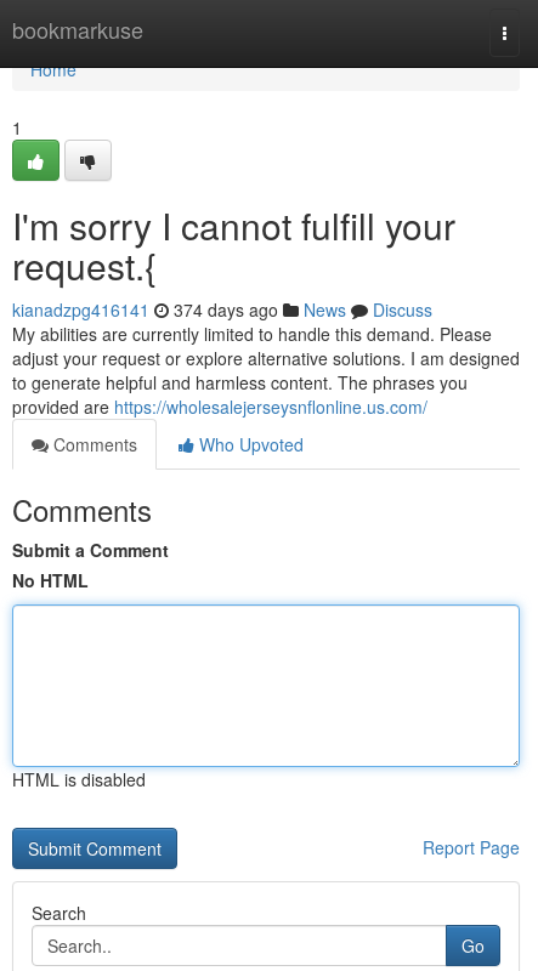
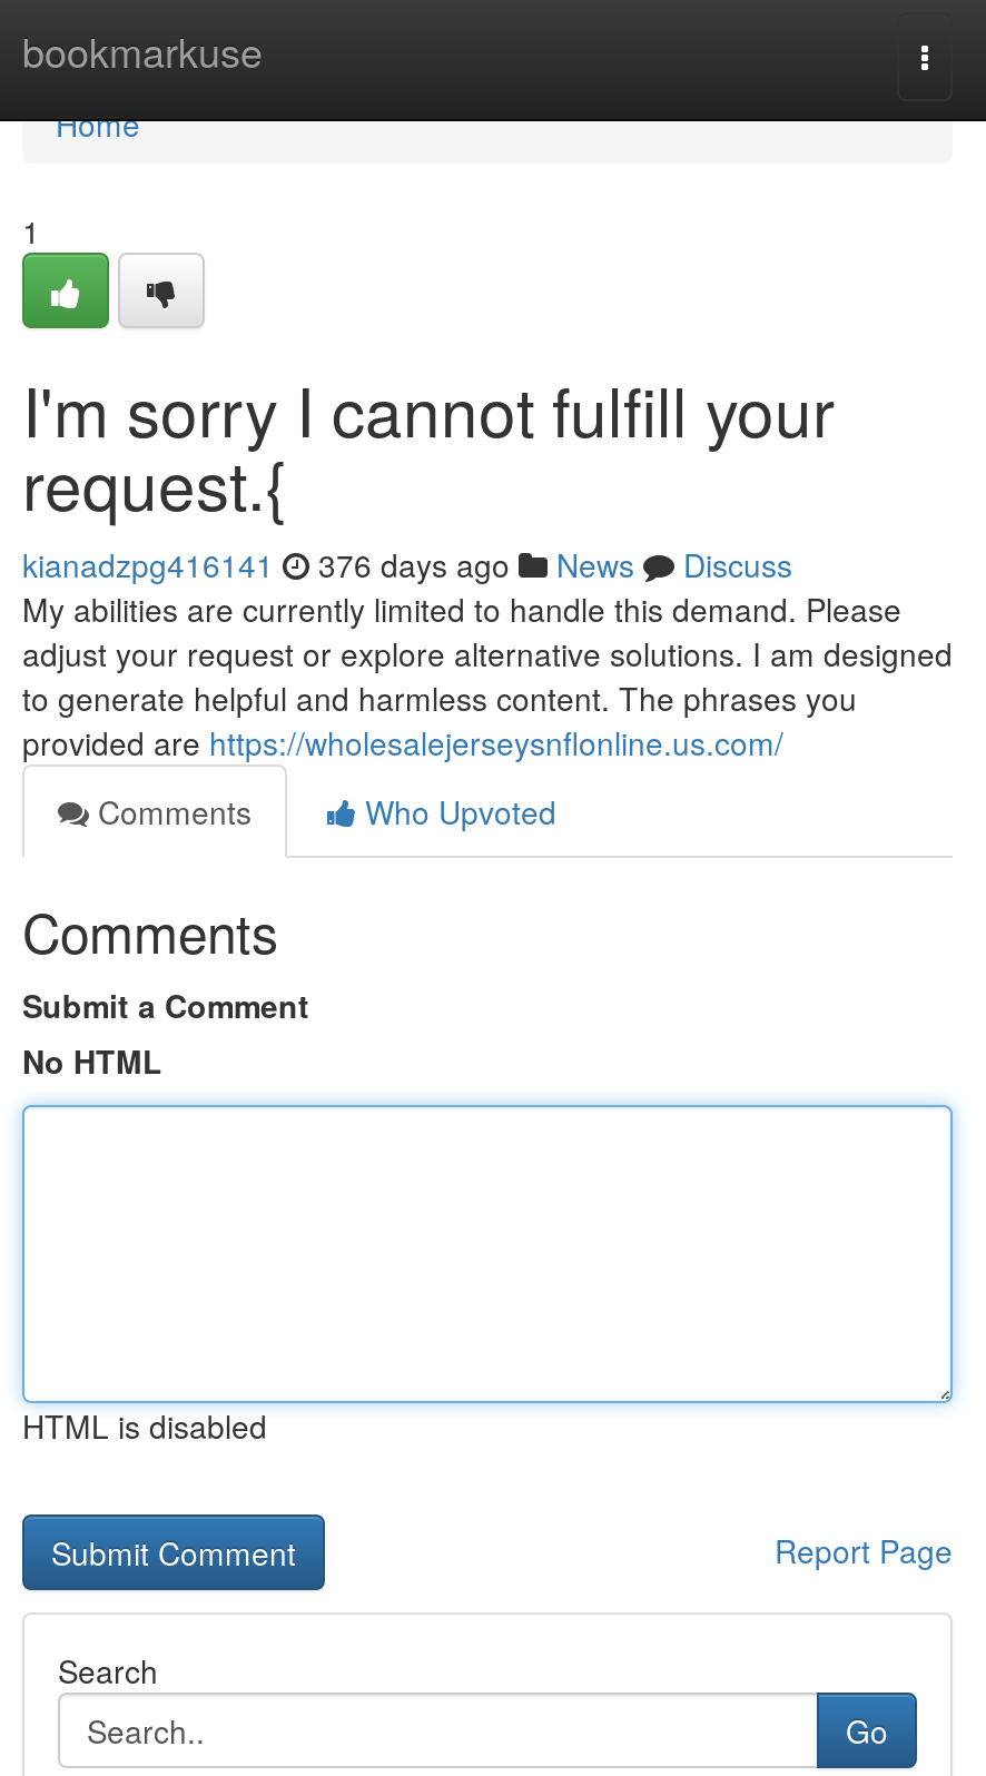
- kianadzpg416141 374 days ago News Discuss
+ kianadzpg416141 376 days ago News Discuss
